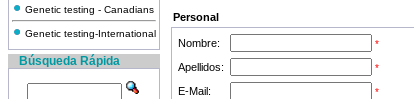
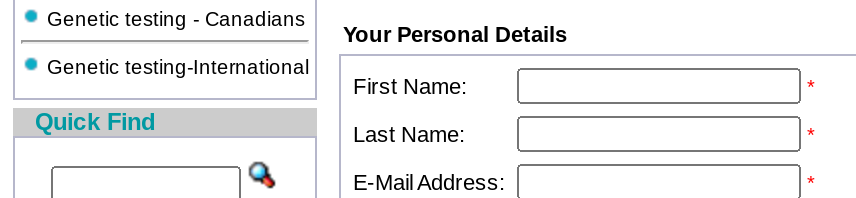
- Personal
+ Your Personal Details

- Nombre:
+ First Name:

- Búsqueda Rápida
+ Quick Find

- Apellidos:
+ Last Name:

- E-Mail:
+ E-Mail Address:
